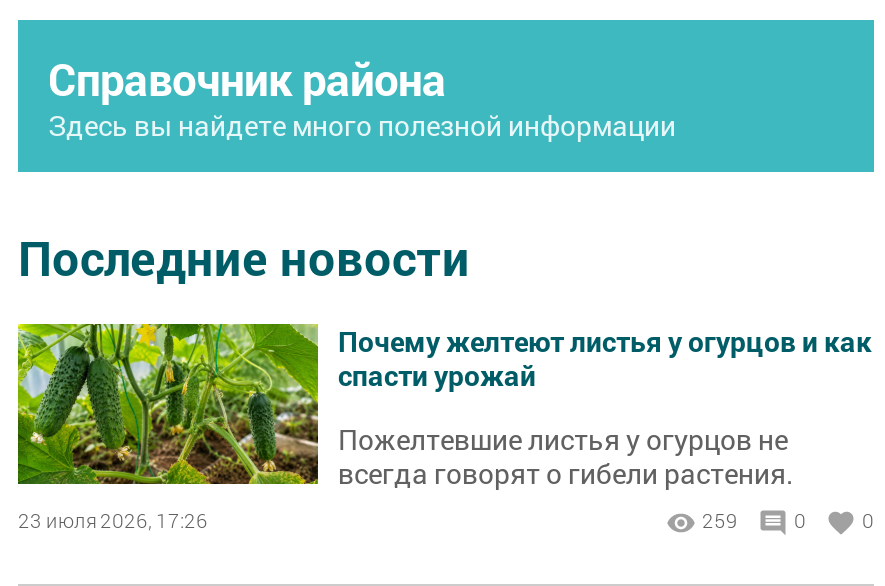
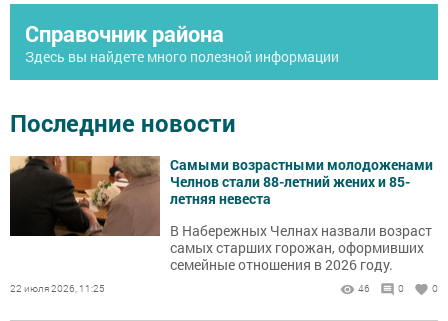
- [image]
- Пожелтевшие листья у огурцов не
- всегда говорят о гибели растения.
- 23 июля 2026, 17:26
- 259
+ [image]
+ В Набережных Челнах назвали возраст
+ самых старших горожан, оформивших
+ семейные отношения в 2026 году.
+ 22 июля 2026, 11:25
+ 46

- Почему желтеют листья у огурцов и как
- спасти урожай
+ Самыми возрастными молодоженами
+ Челнов стали 88-летний жених и 85-
+ летняя невеста
